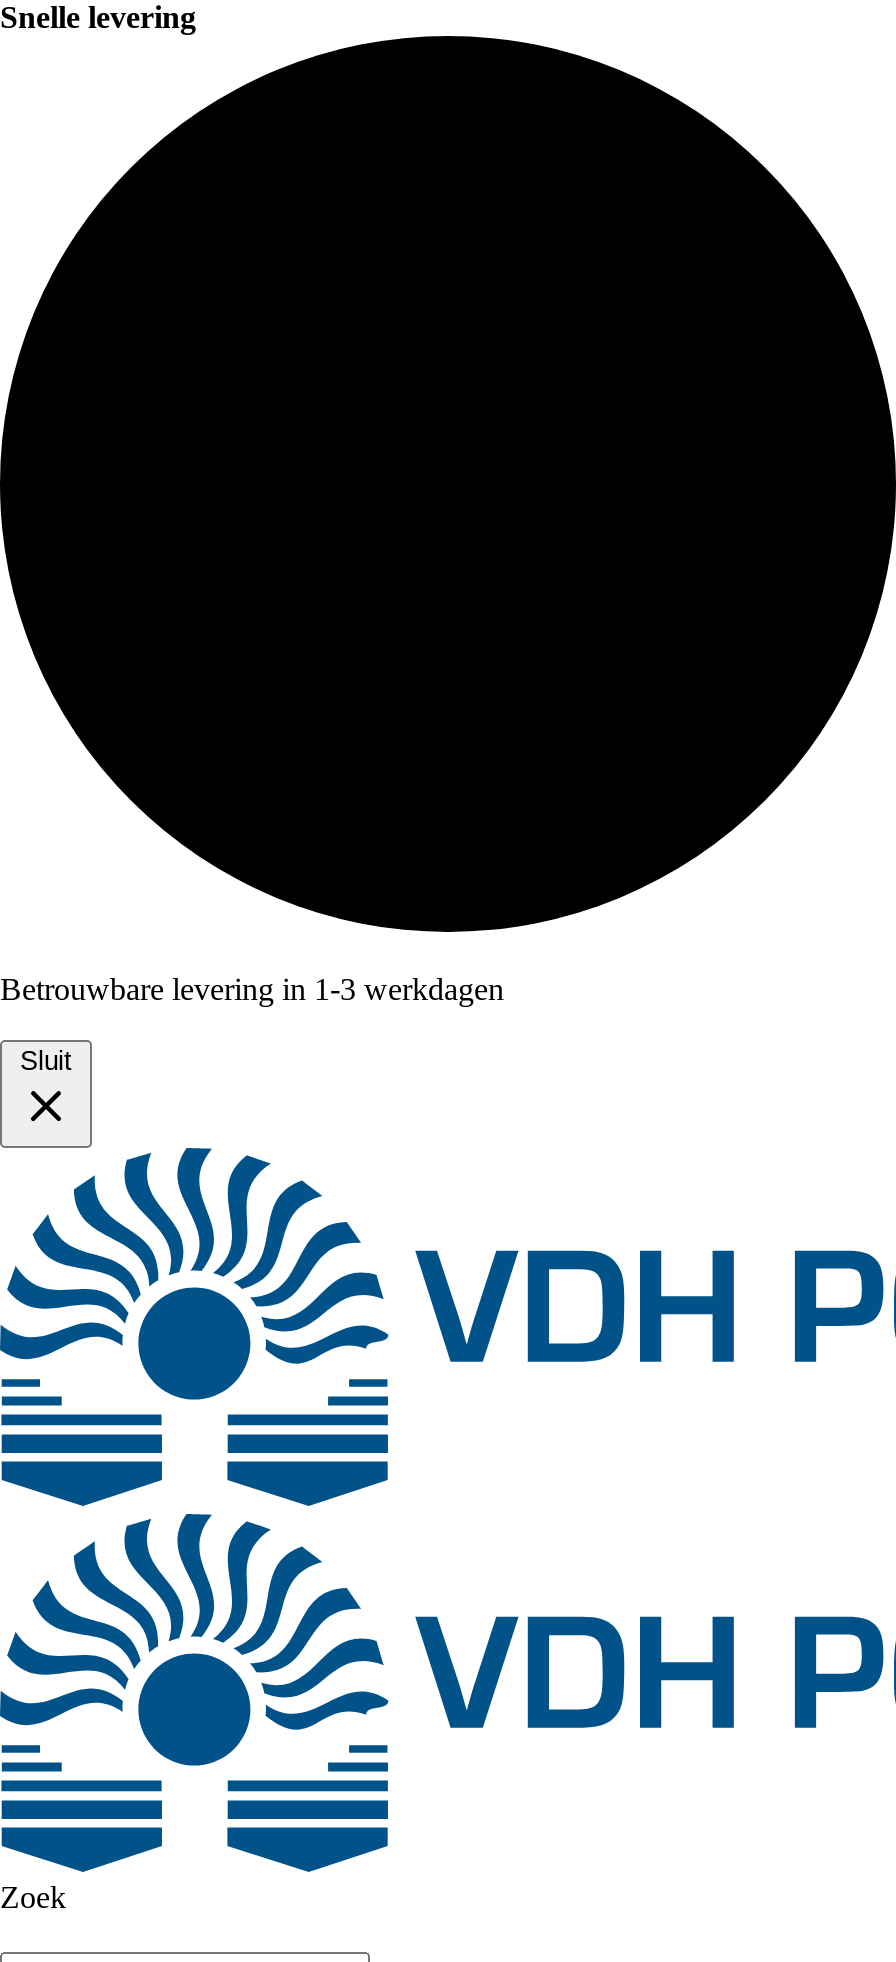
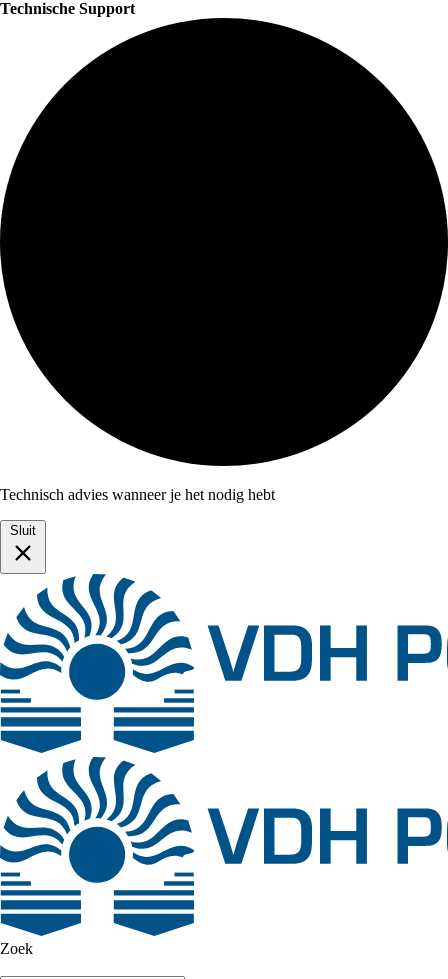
- Snelle levering
+ Technische Support

- Betrouwbare levering in 1-3 werkdagen
+ Technisch advies wanneer je het nodig hebt
